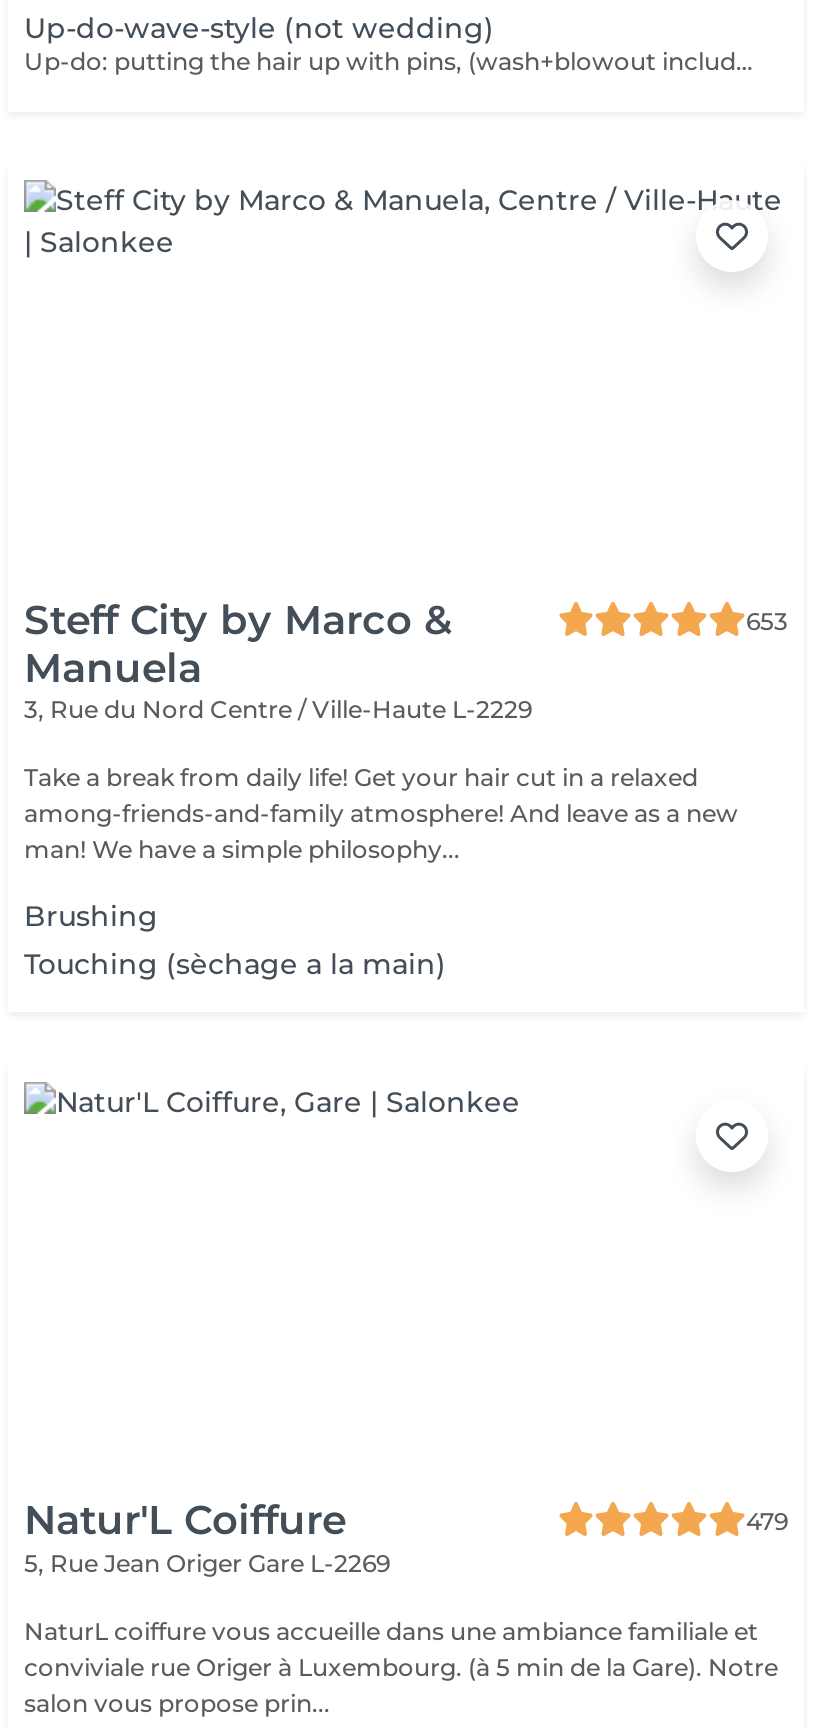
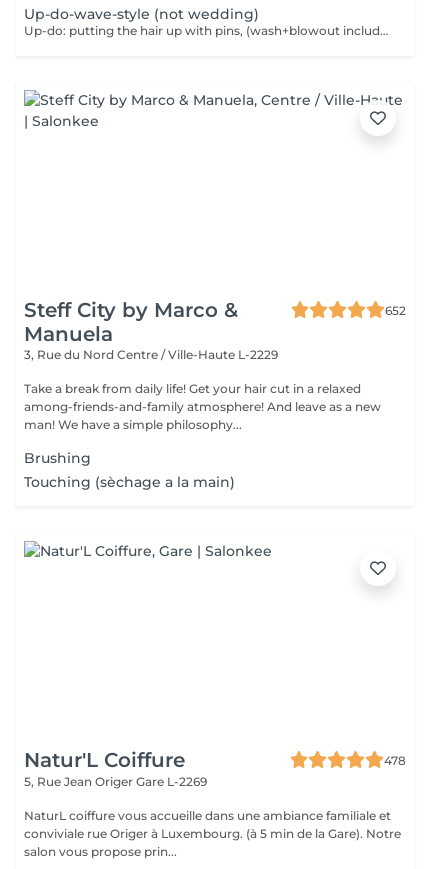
- 653
+ 652

- 479
+ 478
